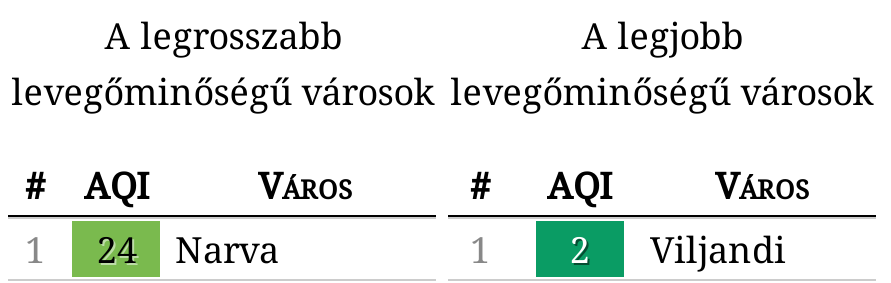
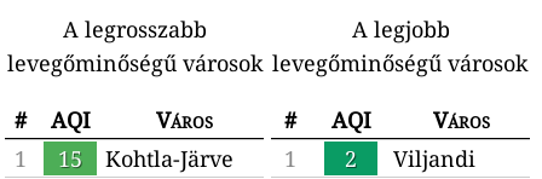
- 24
- Narva
+ 15
+ Kohtla-Järve
